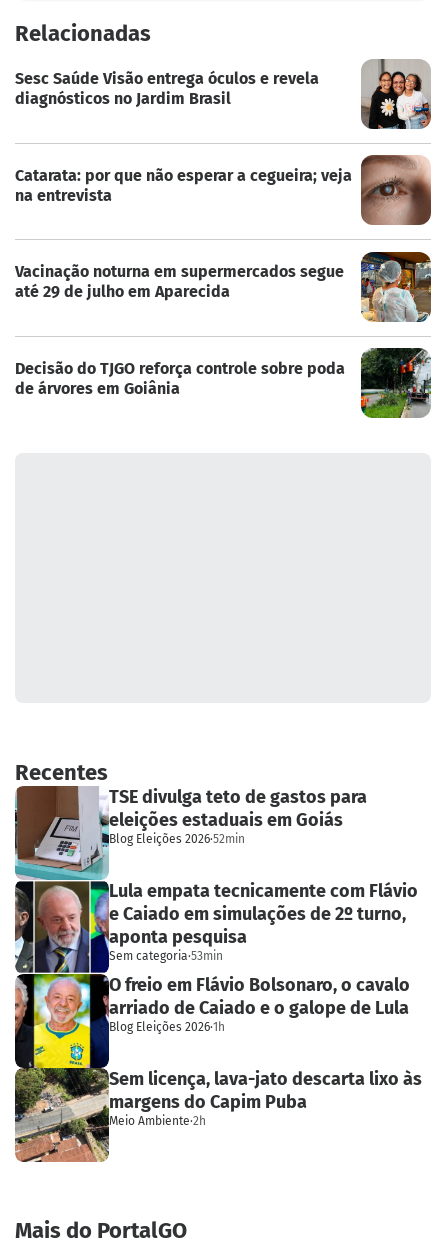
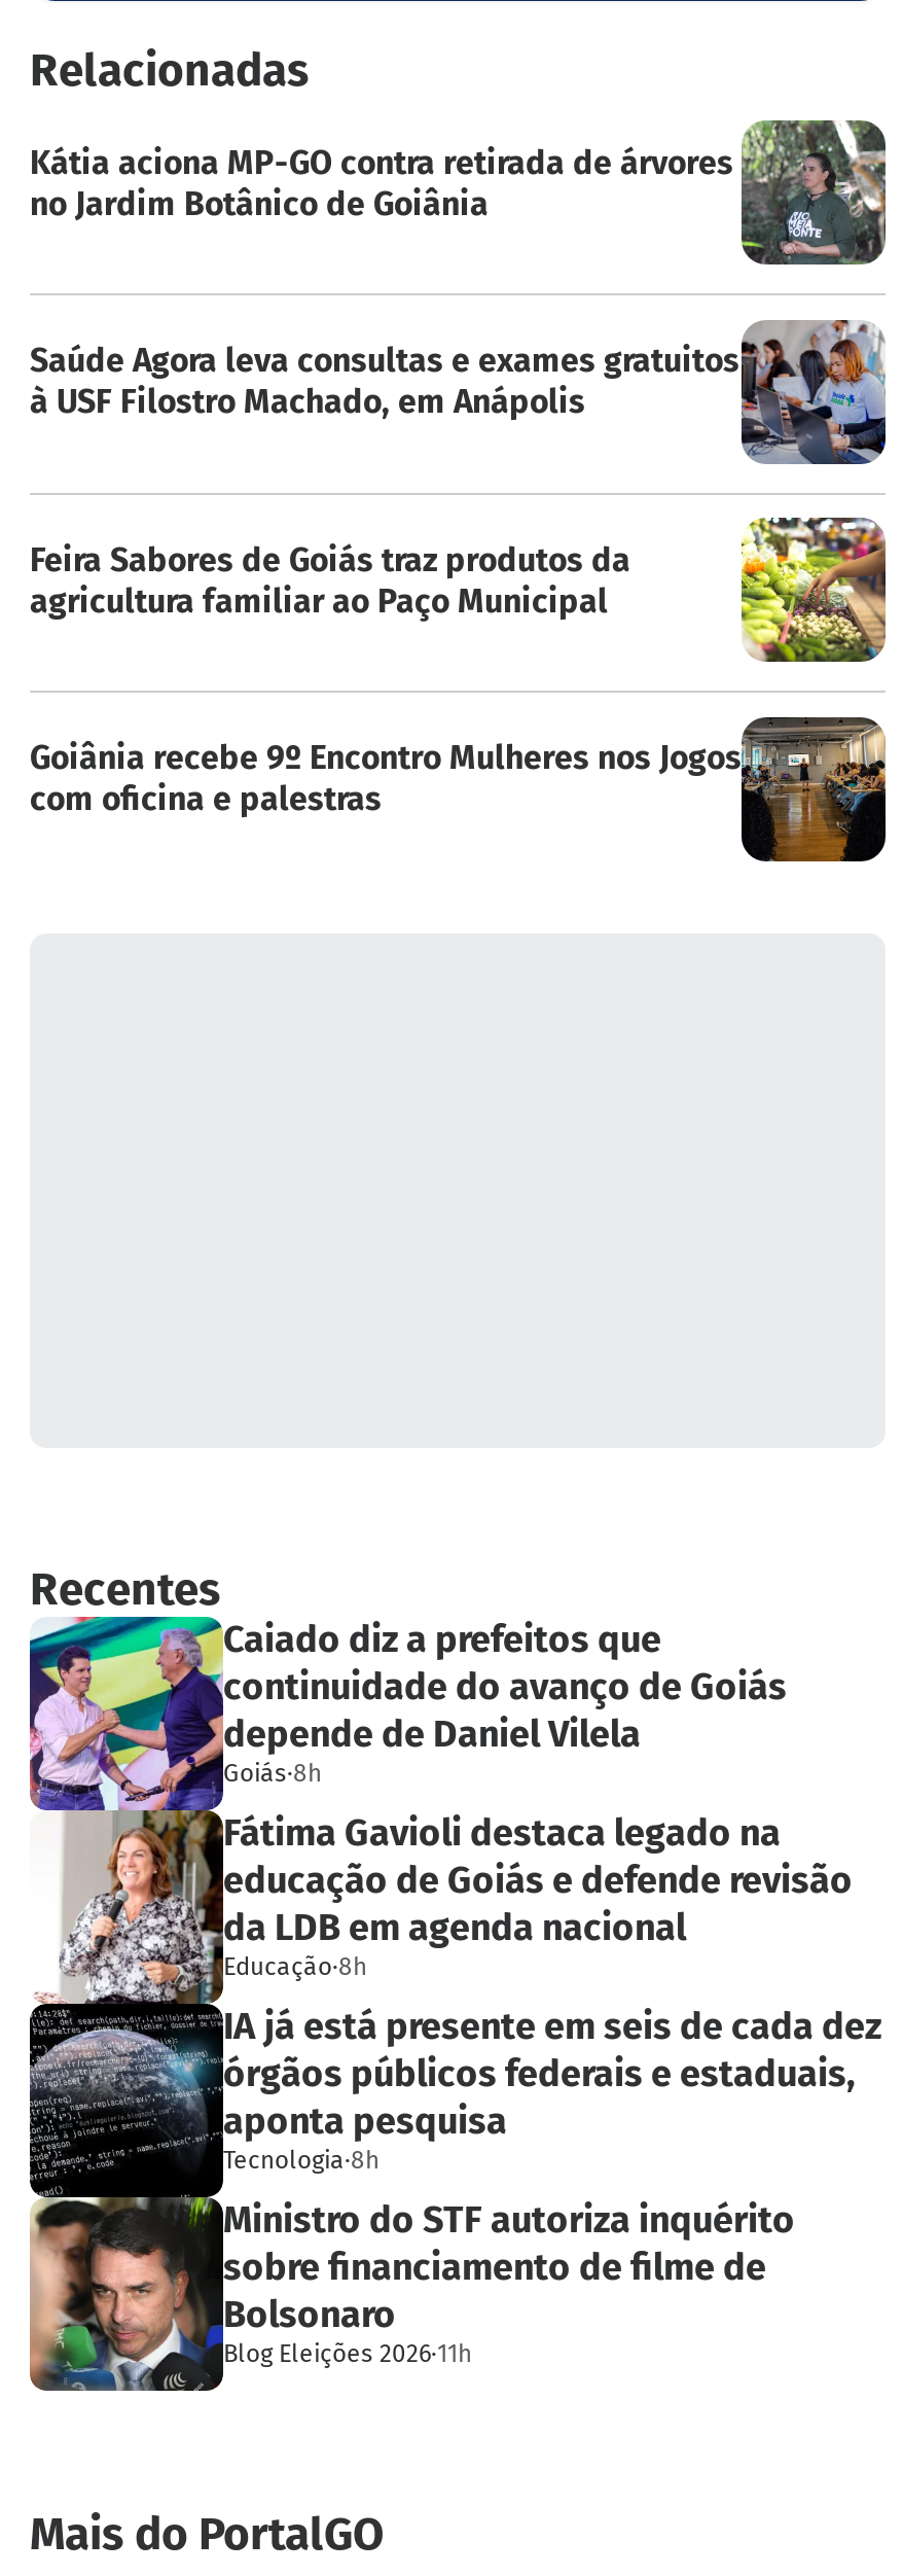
- [image]
+ [image]

- Sesc Saúde Visão entrega óculos e revela
- diagnósticos no Jardim Brasil
+ Kátia aciona MP-GO contra retirada de árvores
+ no Jardim Botânico de Goiânia

- [image]
- Catarata: por que não esperar a cegueira; veja
- na entrevista
+ [image]
+ Saúde Agora leva consultas e exames gratuitos
+ à USF Filostro Machado, em Anápolis

- [image]
+ [image]

- Vacinação noturna em supermercados segue
- até 29 de julho em Aparecida
+ Feira Sabores de Goiás traz produtos da
+ agricultura familiar ao Paço Municipal

- [image]
- Decisão do TJGO reforça controle sobre poda
- de árvores em Goiânia
+ [image]
+ Goiânia recebe 9º Encontro Mulheres nos Jogos
+ com oficina e palestras

- [image]
- TSE divulga teto de gastos para
- eleições estaduais em Goiás
- Blog Eleições 2026·52min
- Lula empata tecnicamente com Flávio
- e Caiado em simulações de 2º turno,
+ [image]
+ Caiado diz a prefeitos que
+ continuidade do avanço de Goiás
+ depende de Daniel Vilela
+ Goiás·8h
+ Fátima Gavioli destaca legado na
+ educação de Goiás e defende revisão
+ da LDB em agenda nacional
+ Educação·8h
+ IA já está presente em seis de cada dez
+ órgãos públicos federais e estaduais,

moved down: aponta pesquisa

- Sem categoria·53min
- O freio em Flávio Bolsonaro, o cavalo
- arriado de Caiado e o galope de Lula
- Blog Eleições 2026·1h
- Sem licença, lava-jato descarta lixo às
- margens do Capim Puba
- Meio Ambiente·2h
+ Tecnologia·8h
+ Ministro do STF autoriza inquérito
+ sobre financiamento de filme de
+ Bolsonaro
+ Blog Eleições 2026·11h
